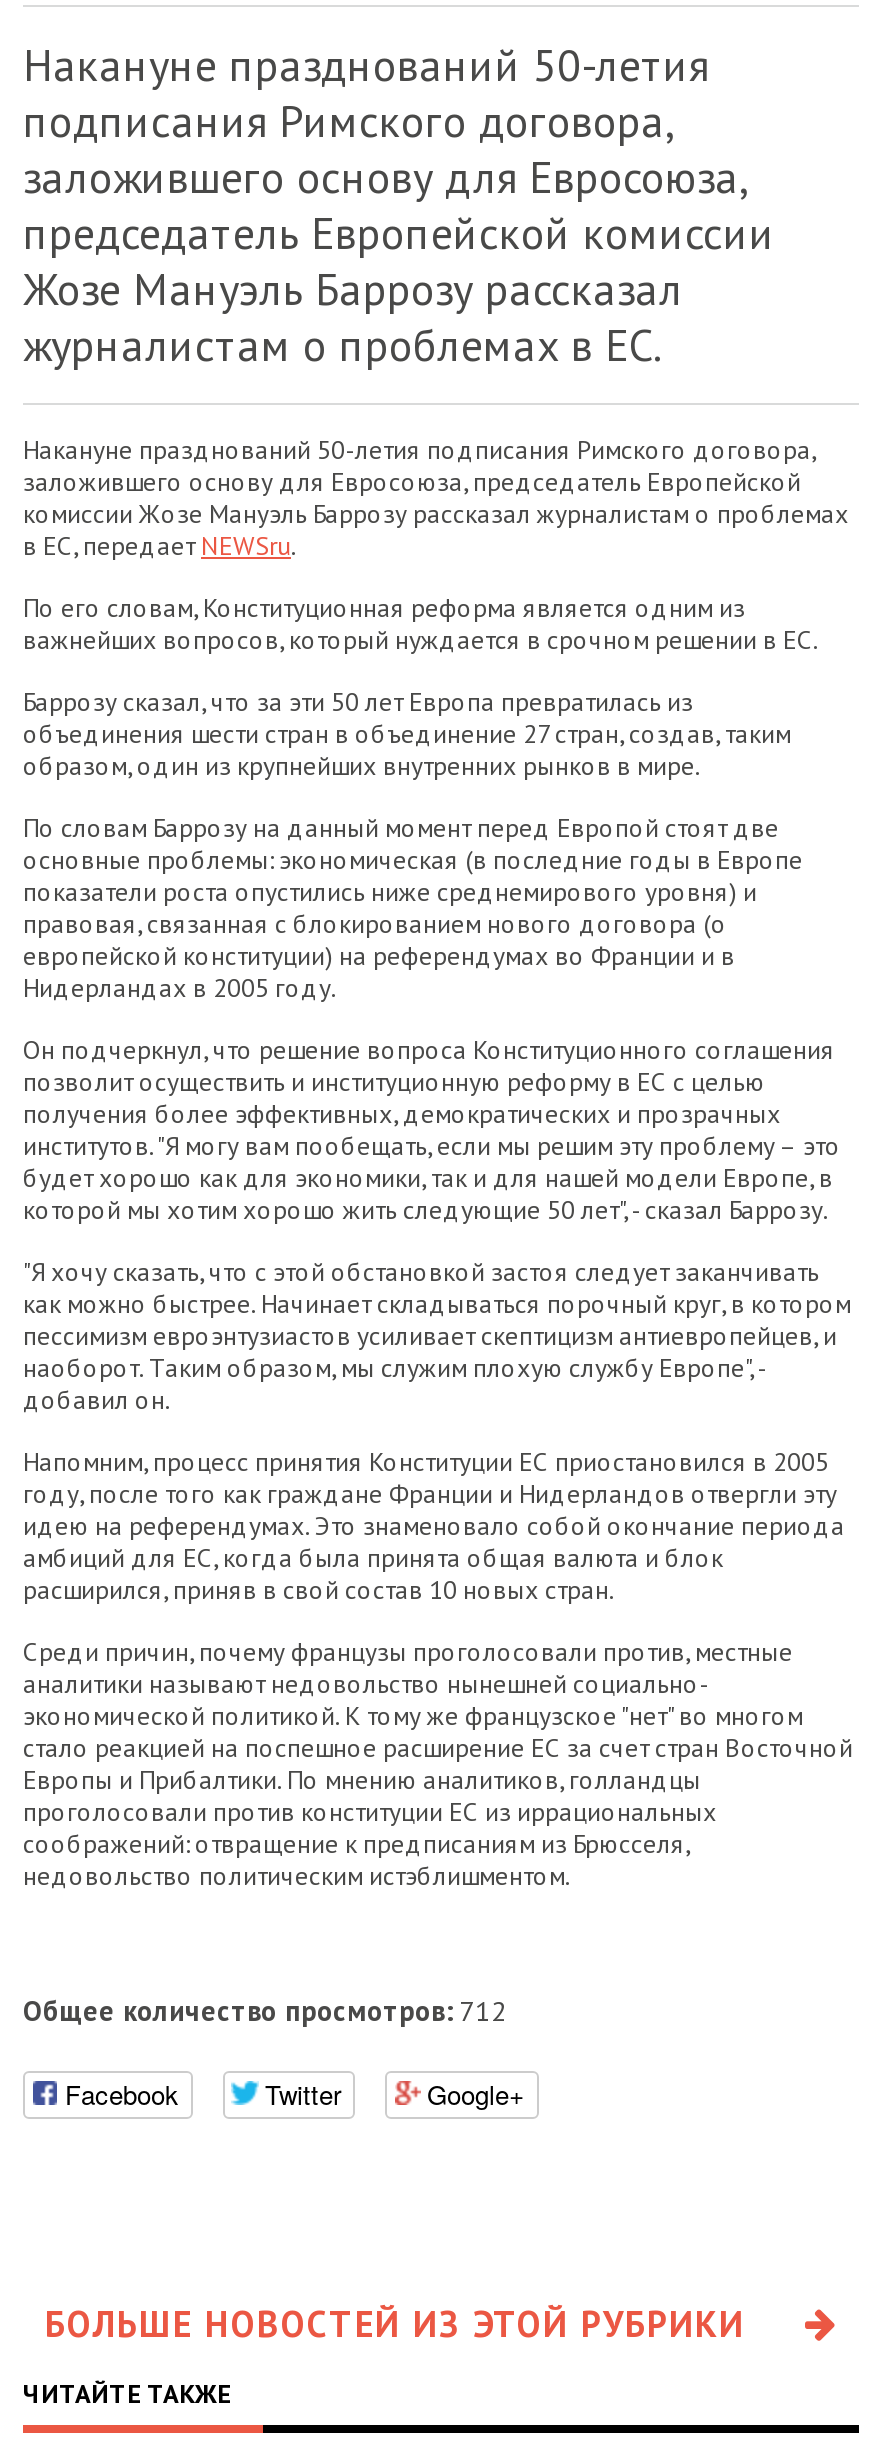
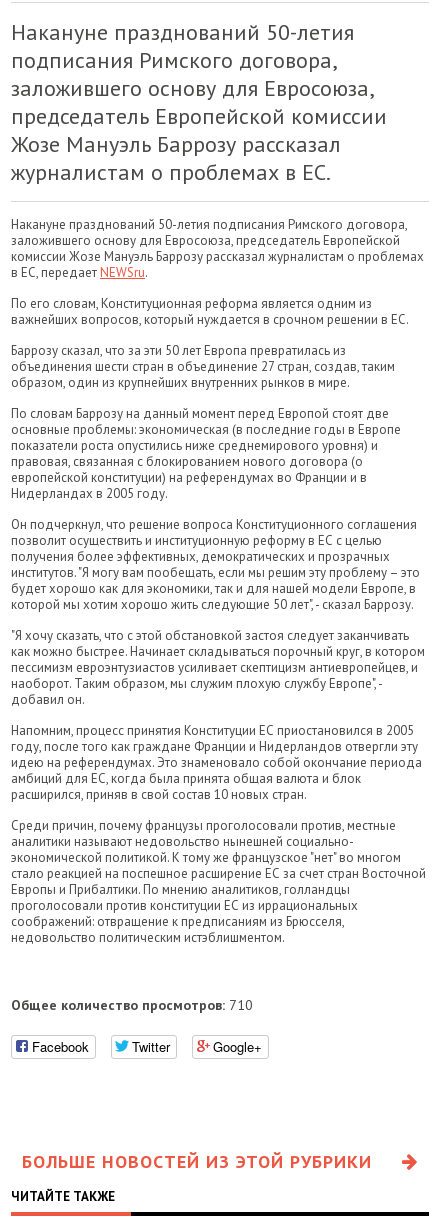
- Общее количество просмотров: 712
+ Общее количество просмотров: 710
